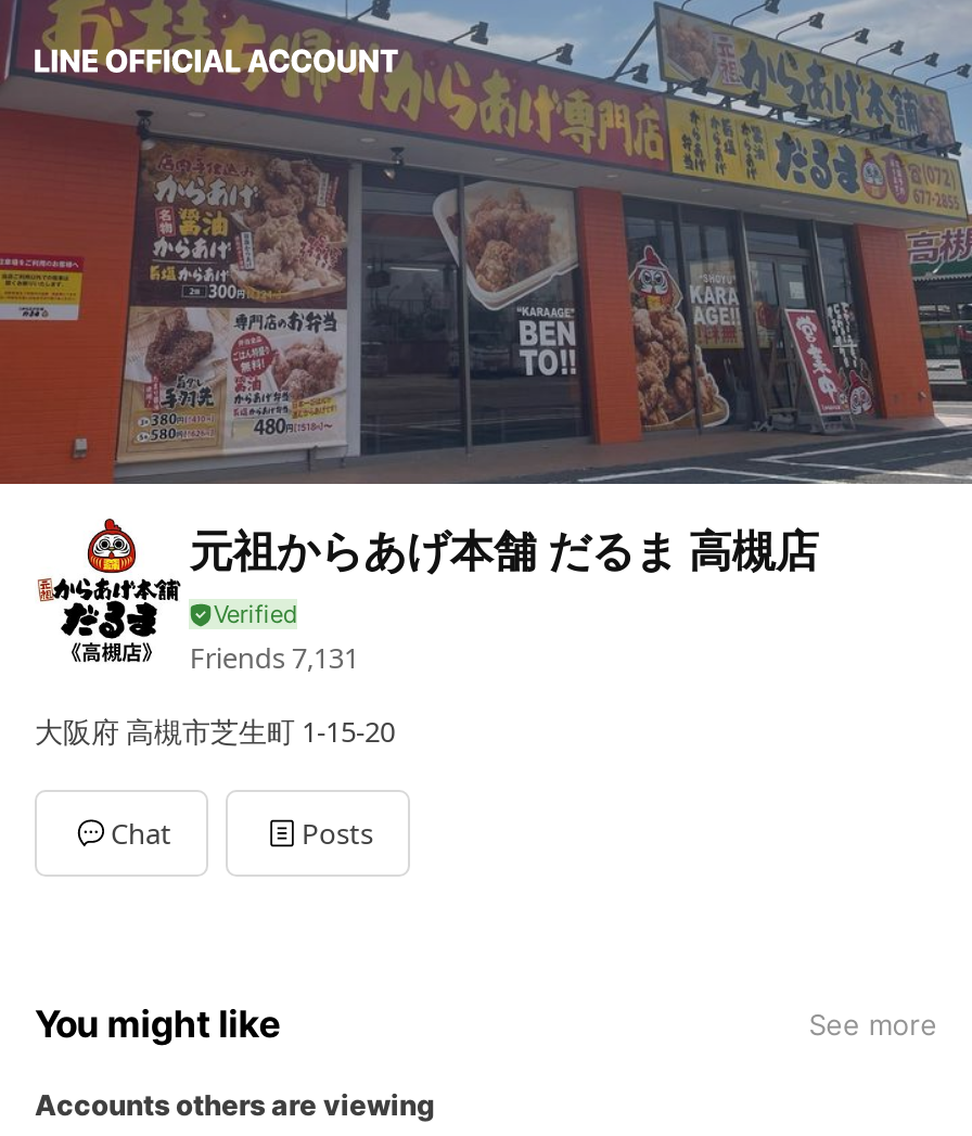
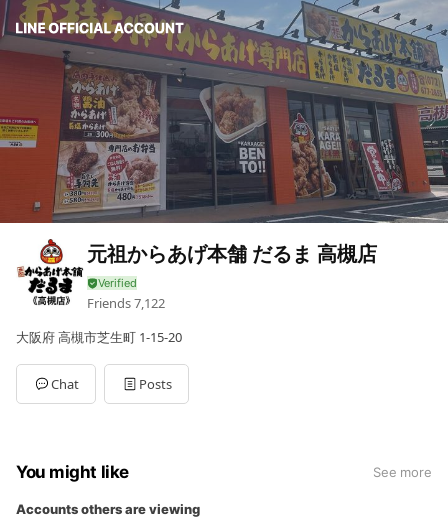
- Friends 7,131
+ Friends 7,122
